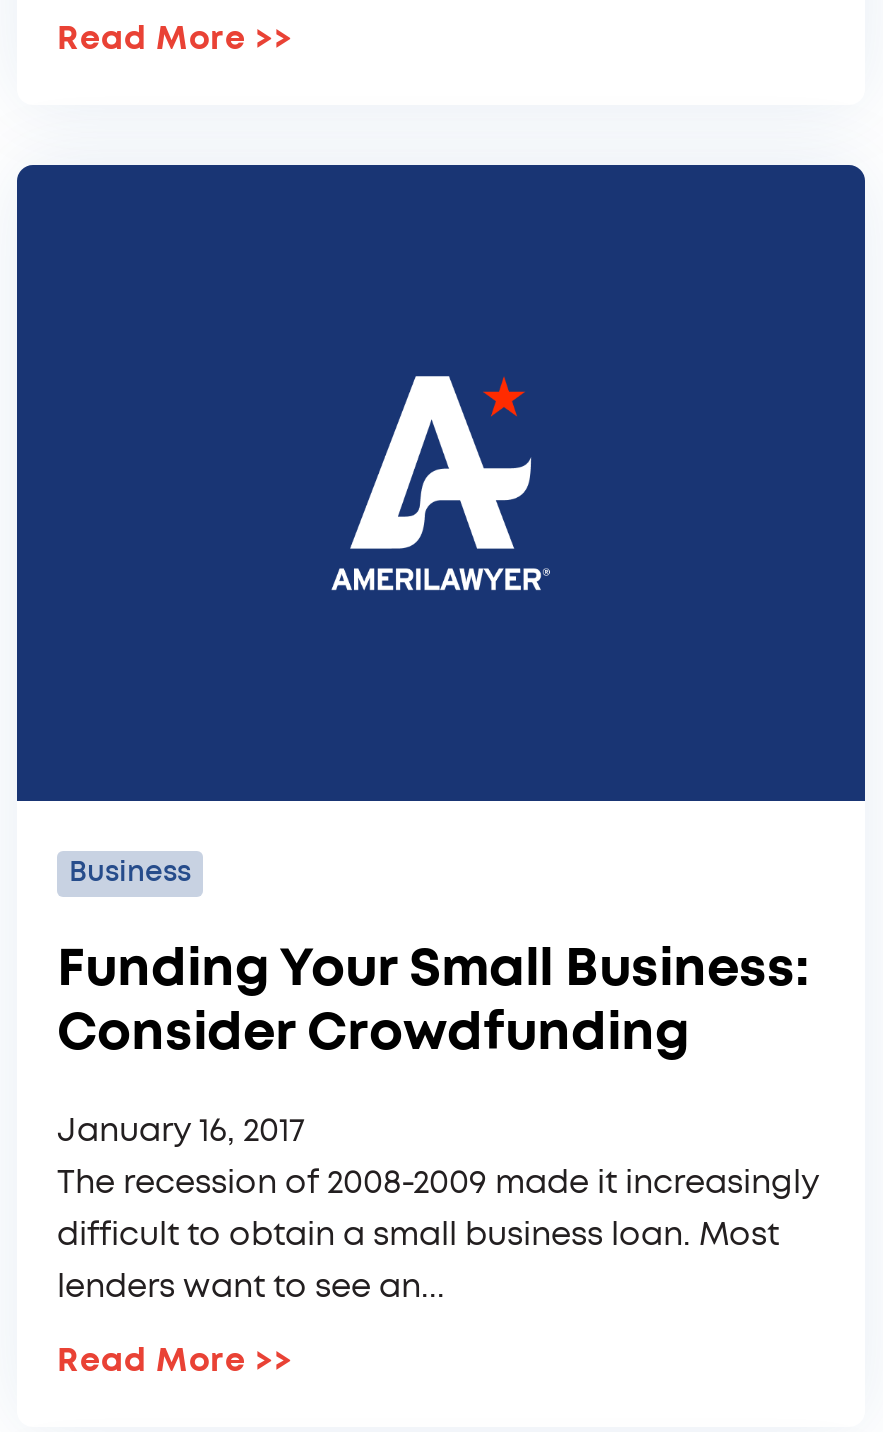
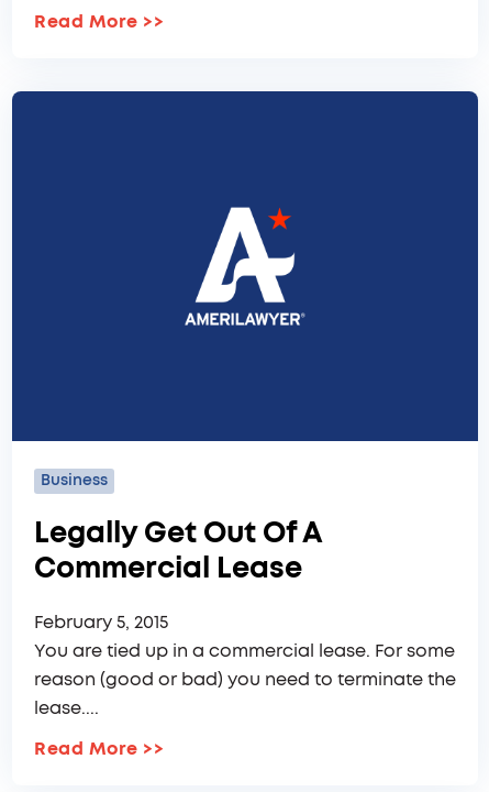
- Funding Your Small Business:
- Consider Crowdfunding
+ Legally Get Out Of A
+ Commercial Lease

- January 16, 2017
+ February 5, 2015

- The recession of 2008-2009 made it increasingly
+ You are tied up in a commercial lease. For some

- difficult to obtain a small business loan. Most
+ reason (good or bad) you need to terminate the

- lenders want to see an...
+ lease....
